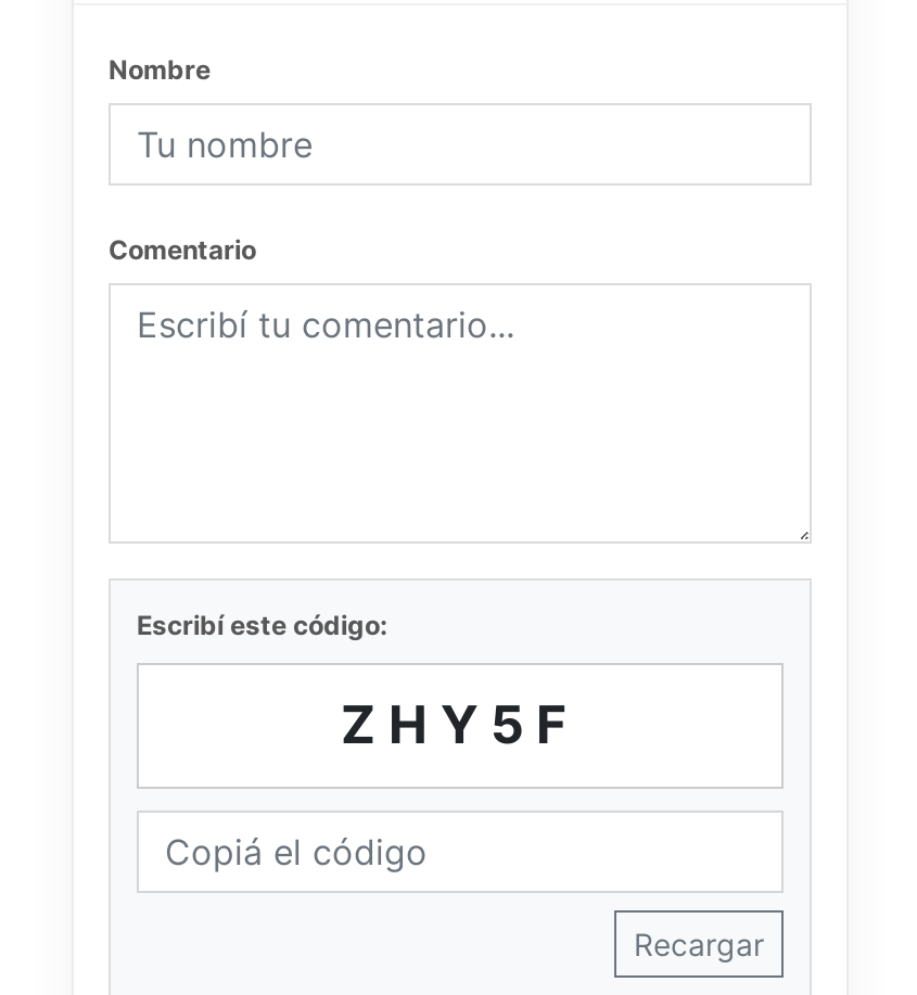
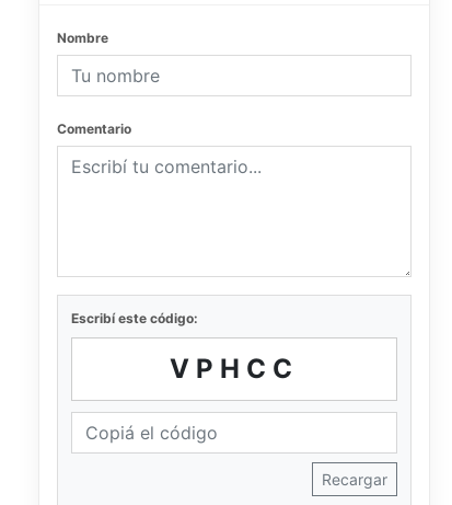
- ZHY5F
+ VPHCC
